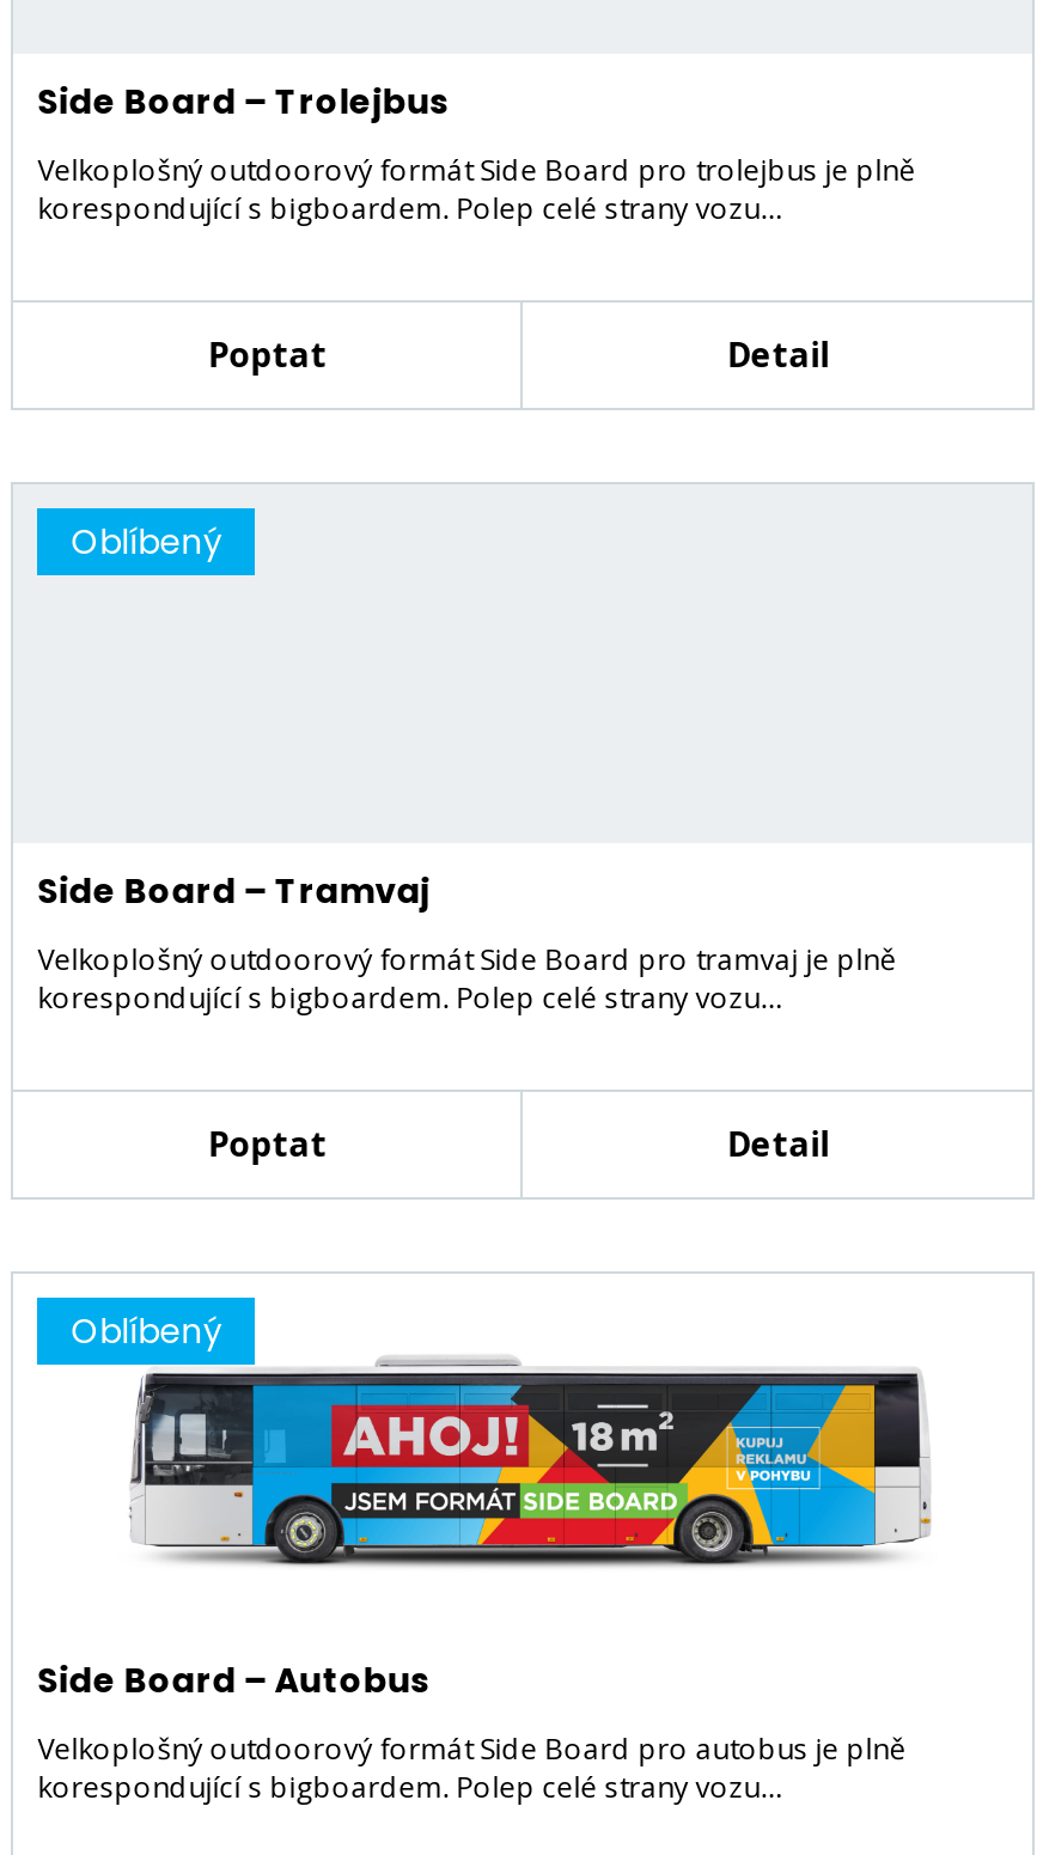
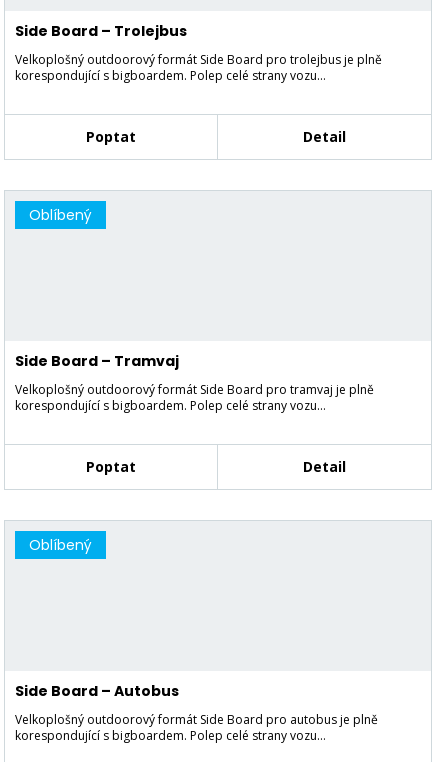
- [image]
